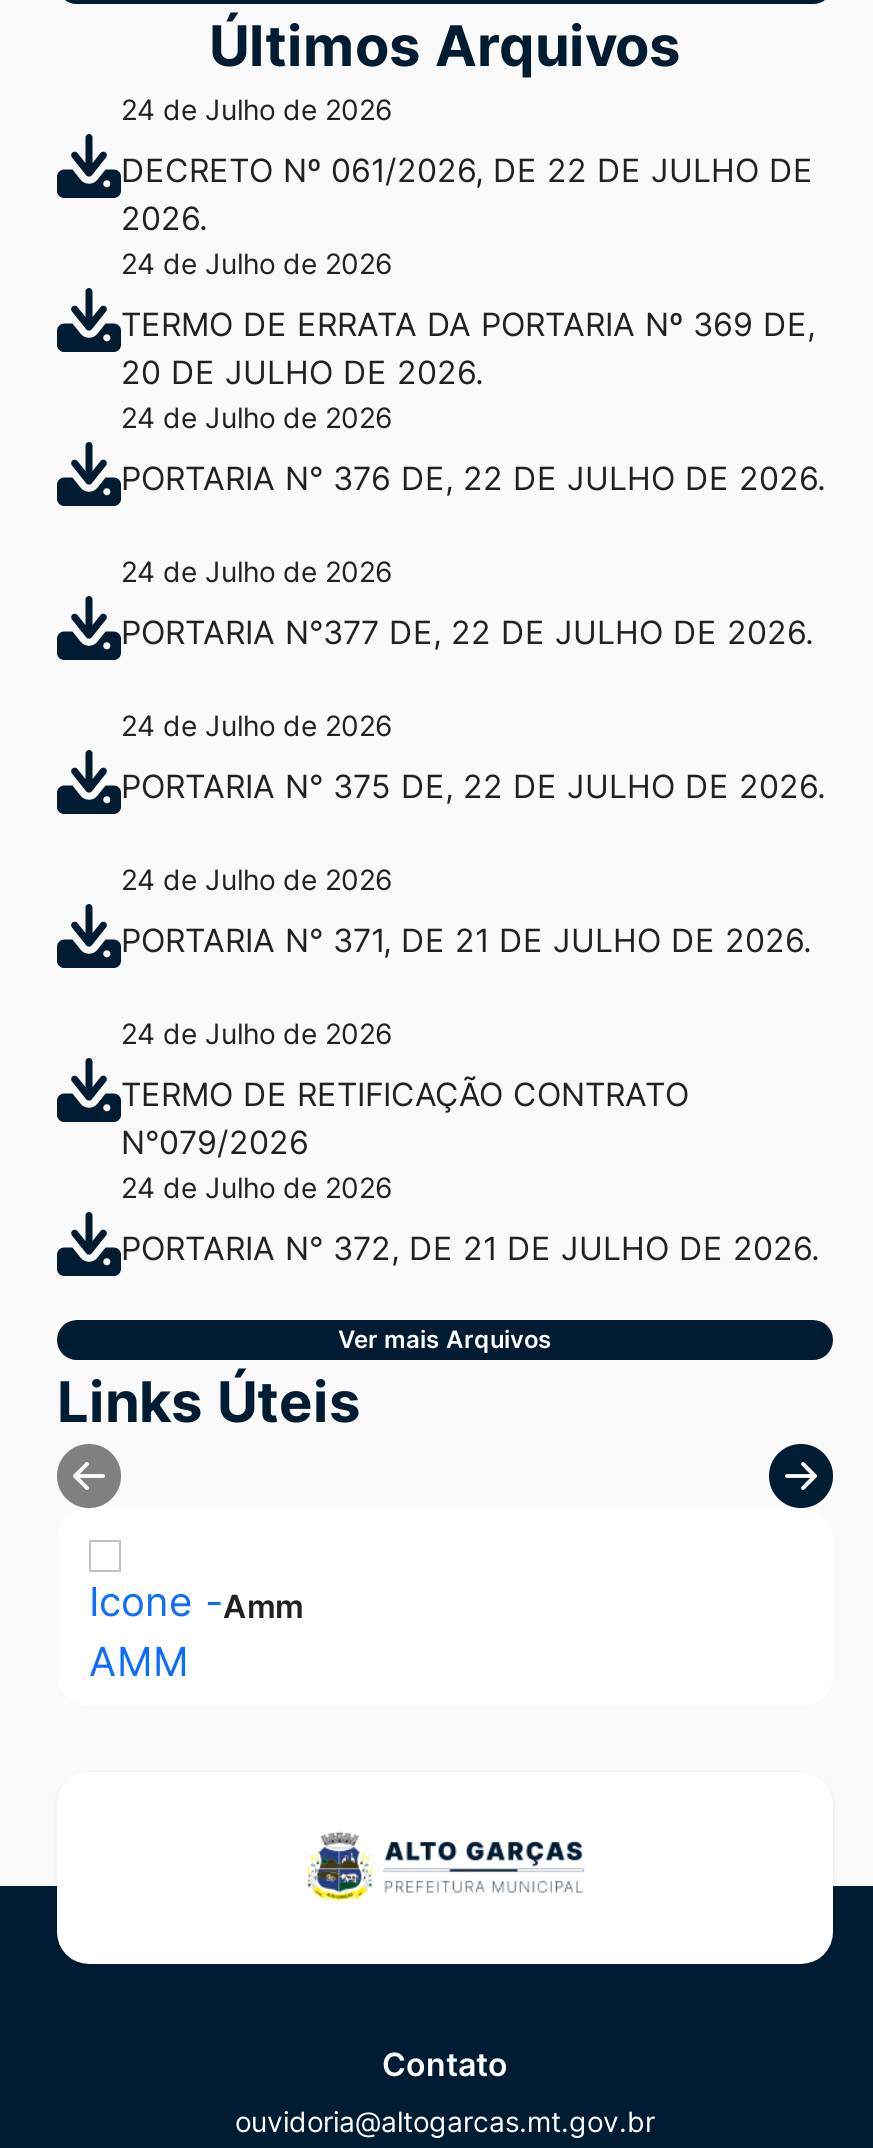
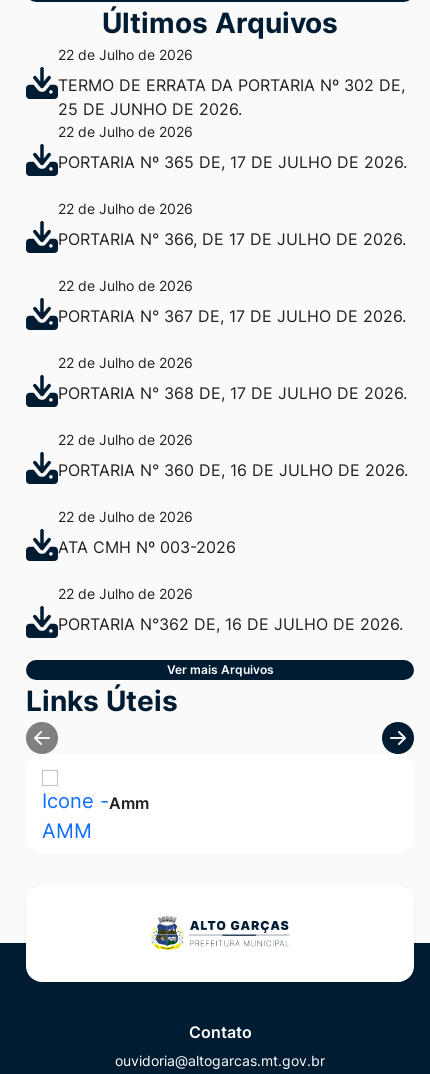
- 24 de Julho de 2026
- DECRETO Nº 061/2026, DE 22 DE JULHO DE
- 2026.
- 24 de Julho de 2026
- TERMO DE ERRATA DA PORTARIA Nº 369 DE,
- 20 DE JULHO DE 2026.
- 24 de Julho de 2026
- PORTARIA N° 376 DE, 22 DE JULHO DE 2026.
- 24 de Julho de 2026
- PORTARIA N°377 DE, 22 DE JULHO DE 2026.
- 24 de Julho de 2026
- PORTARIA N° 375 DE, 22 DE JULHO DE 2026.
- 24 de Julho de 2026
- PORTARIA N° 371, DE 21 DE JULHO DE 2026.
- 24 de Julho de 2026
- TERMO DE RETIFICAÇÃO CONTRATO
- N°079/2026
- 24 de Julho de 2026
- PORTARIA N° 372, DE 21 DE JULHO DE 2026.
+ 22 de Julho de 2026
+ TERMO DE ERRATA DA PORTARIA Nº 302 DE,
+ 25 DE JUNHO DE 2026.
+ 22 de Julho de 2026
+ PORTARIA Nº 365 DE, 17 DE JULHO DE 2026.
+ 22 de Julho de 2026
+ PORTARIA N° 366, DE 17 DE JULHO DE 2026.
+ 22 de Julho de 2026
+ PORTARIA N° 367 DE, 17 DE JULHO DE 2026.
+ 22 de Julho de 2026
+ PORTARIA N° 368 DE, 17 DE JULHO DE 2026.
+ 22 de Julho de 2026
+ PORTARIA N° 360 DE, 16 DE JULHO DE 2026.
+ 22 de Julho de 2026
+ ATA CMH Nº 003-2026
+ 22 de Julho de 2026
+ PORTARIA N°362 DE, 16 DE JULHO DE 2026.
